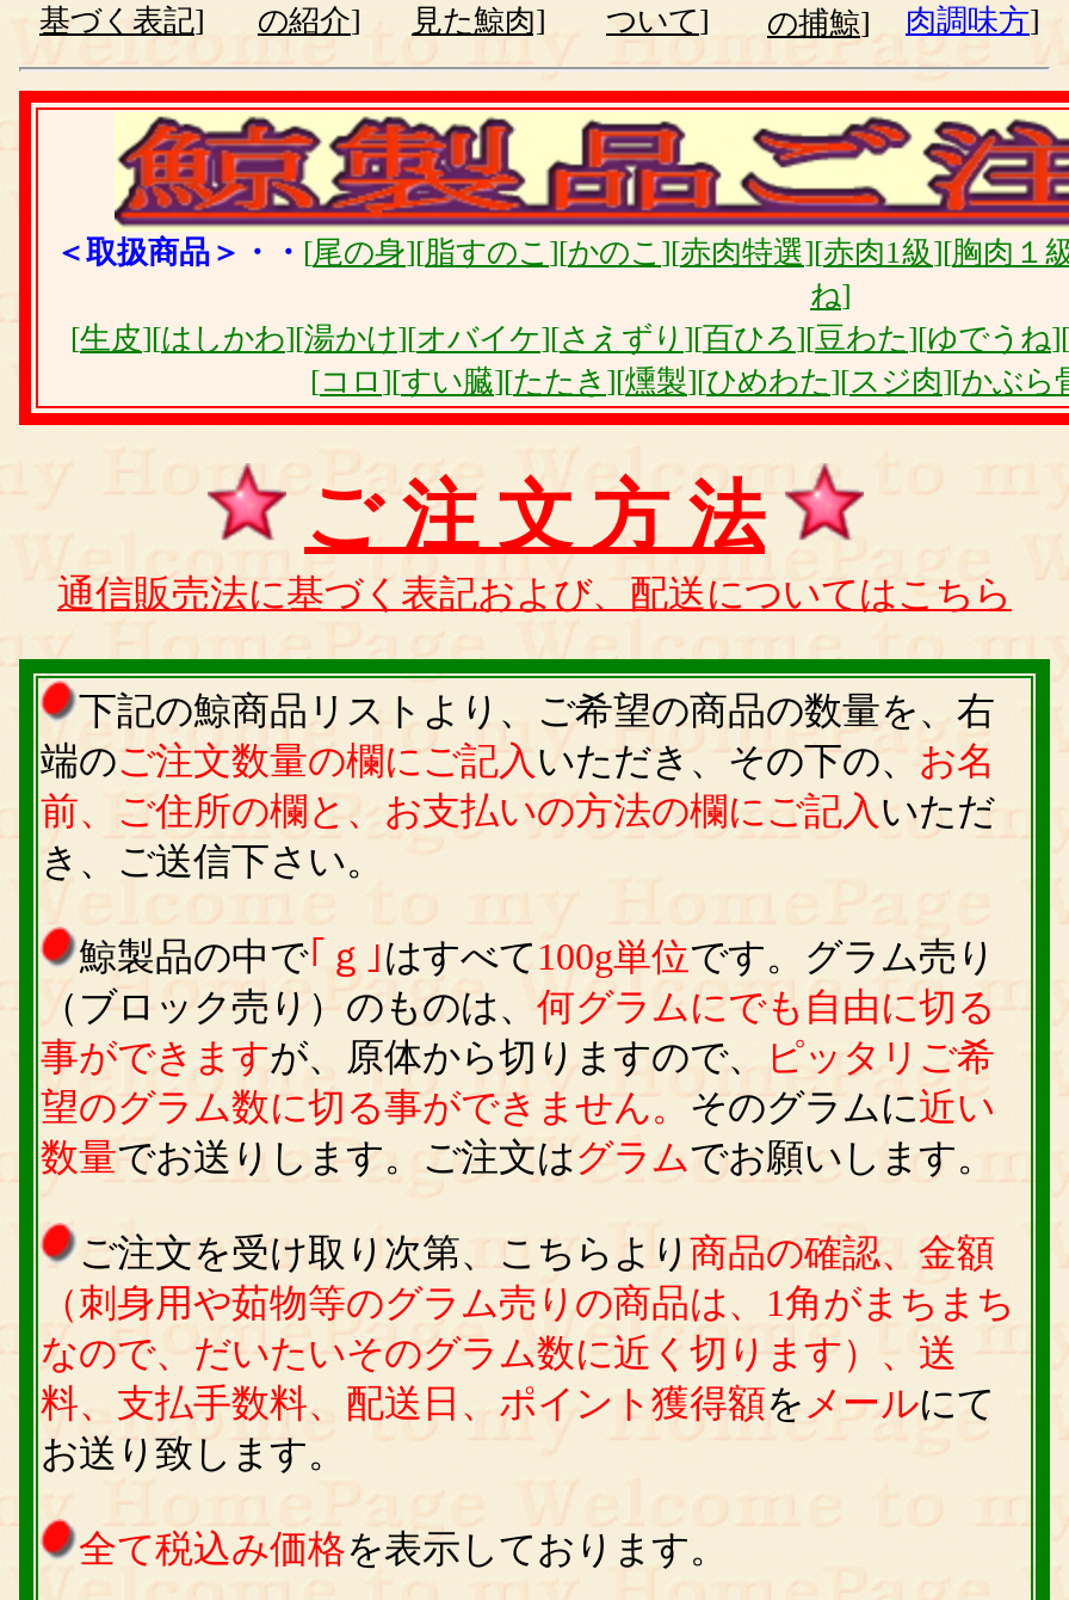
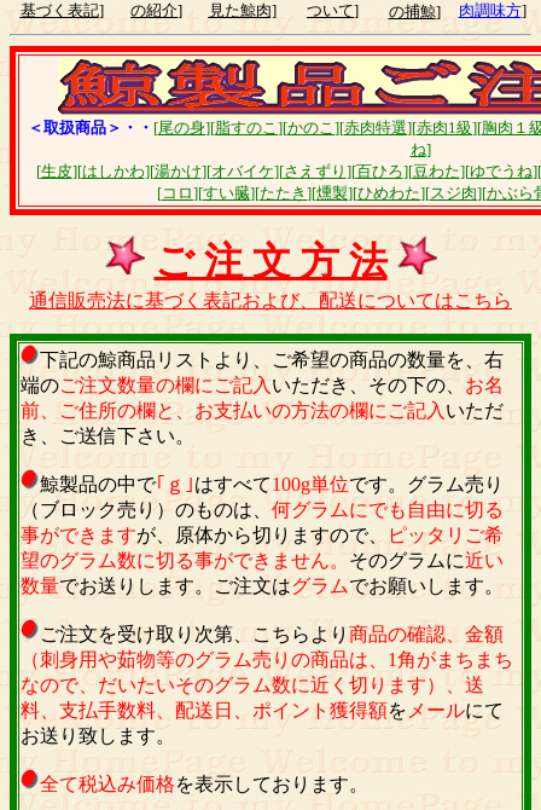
- [image]
+ [image]

- [image]
+ [image]
